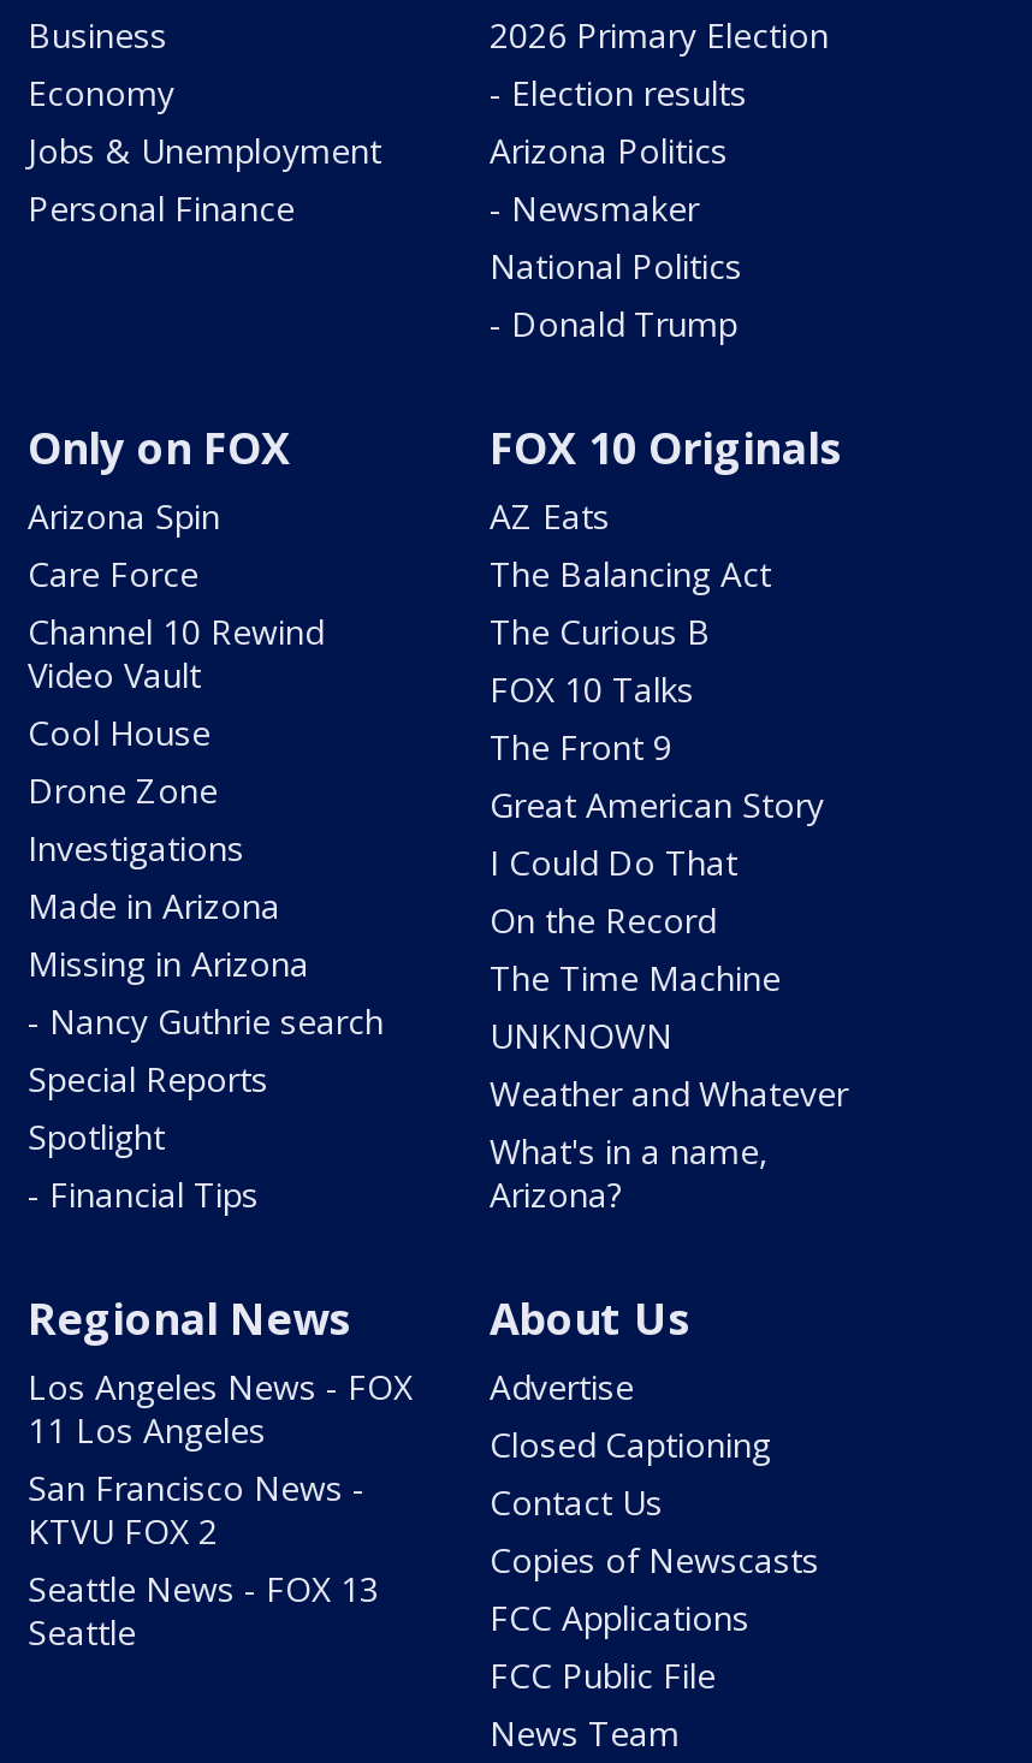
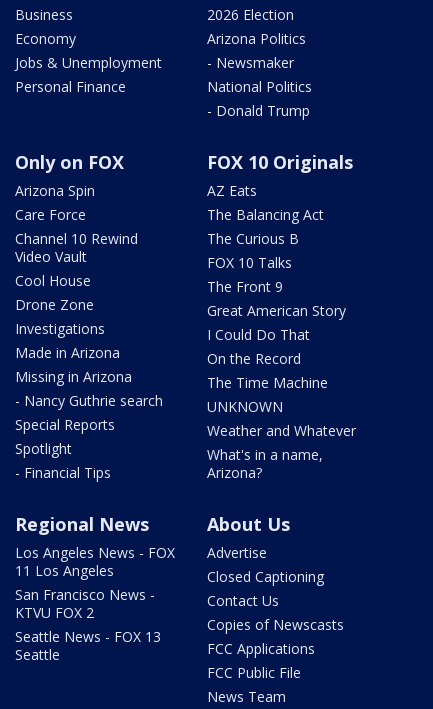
- 2026 Primary Election
- - Election results
+ 2026 Election
